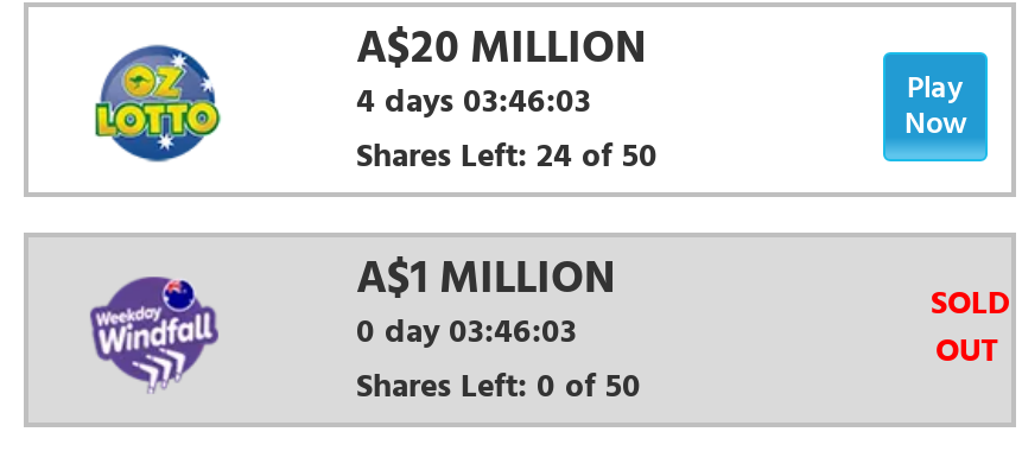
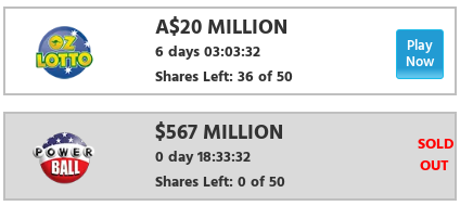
- 4 days 03:46:03
+ 6 days 03:03:32

- Shares Left: 24 of 50
+ Shares Left: 36 of 50

- A$1 MILLION
+ $567 MILLION

- [image]
+ [image]

- 0 day 03:46:03
+ 0 day 18:33:32
